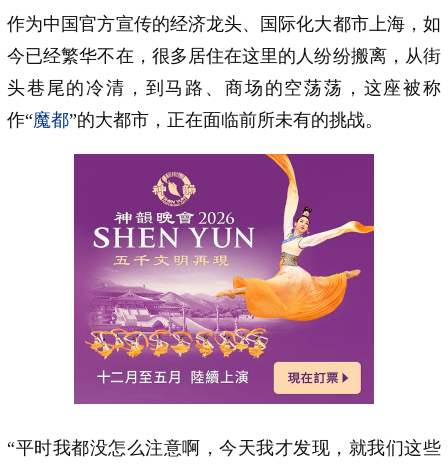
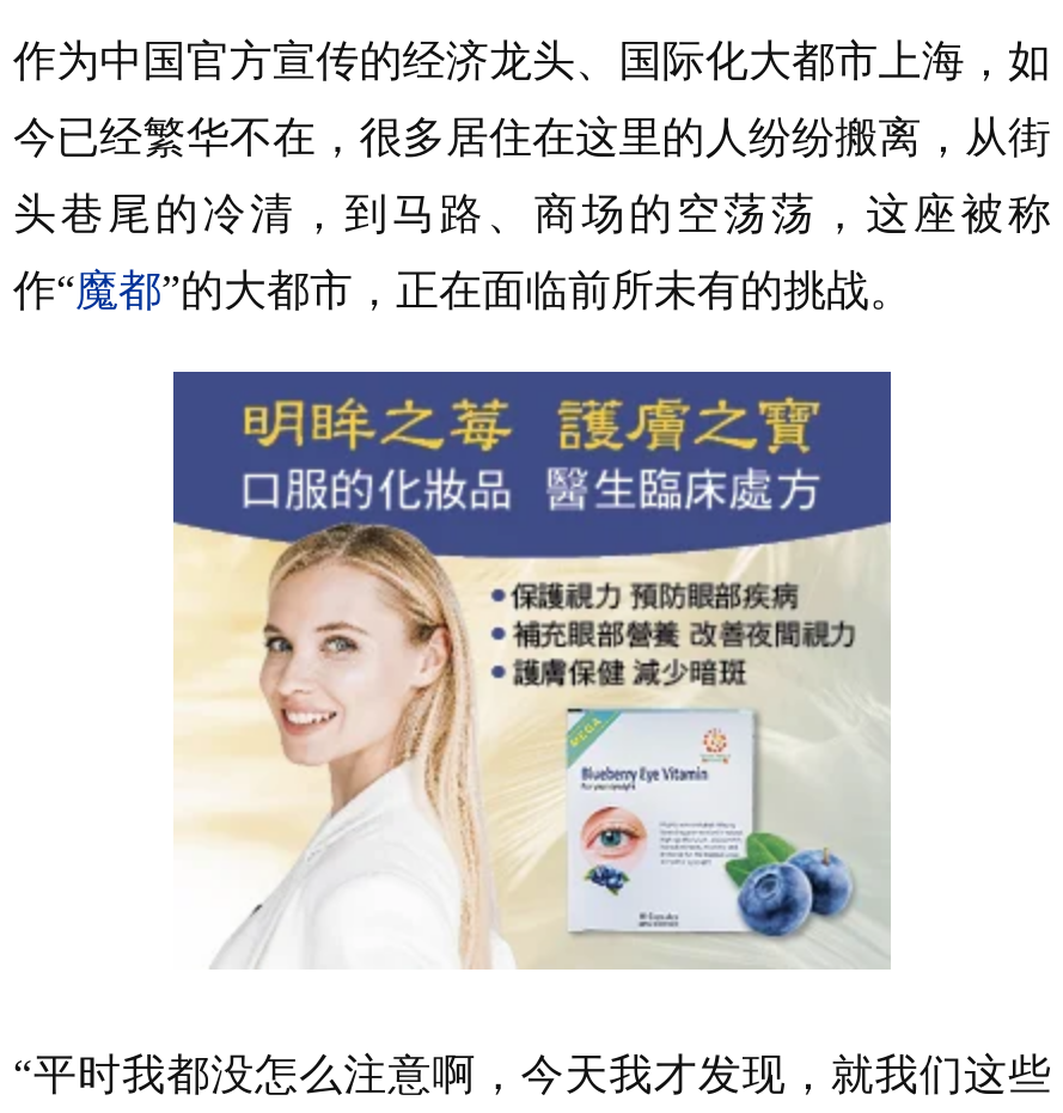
- [image]
+ [image]
